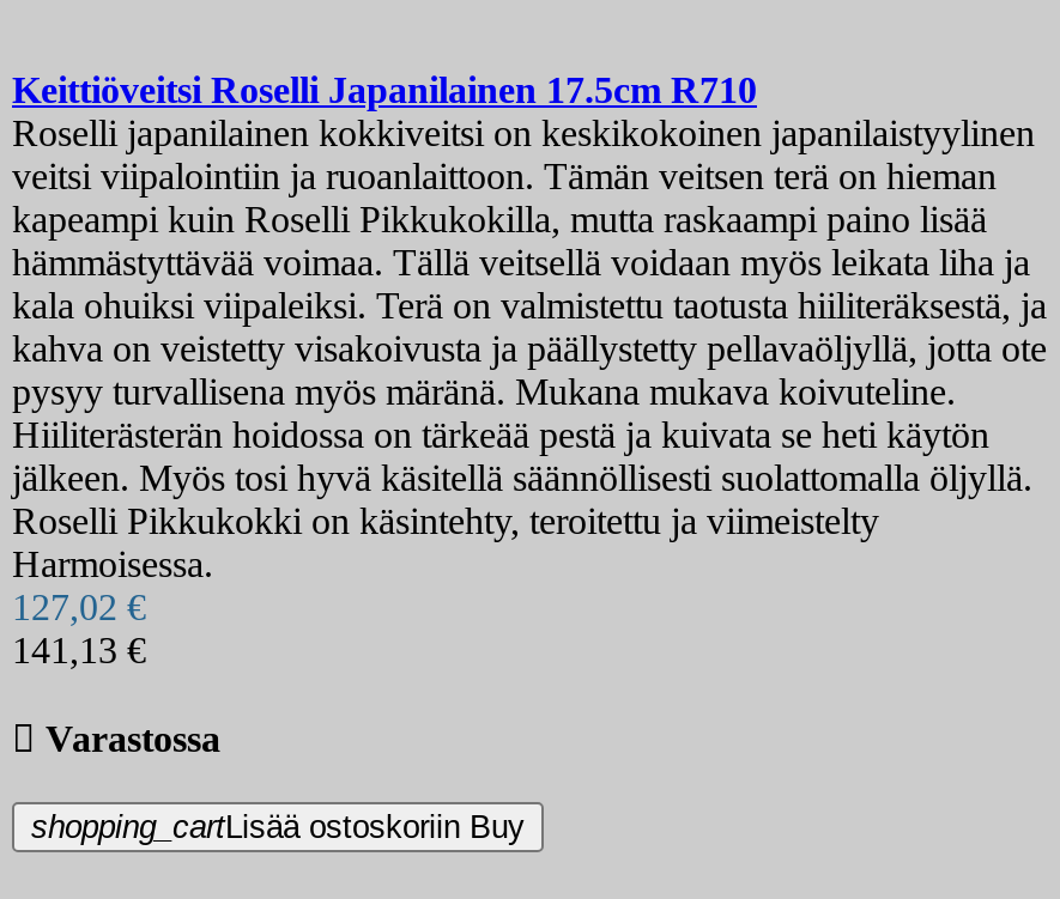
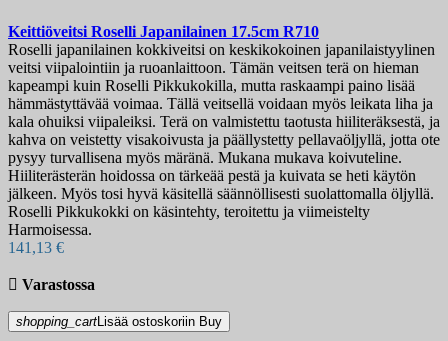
- 127,02 €
